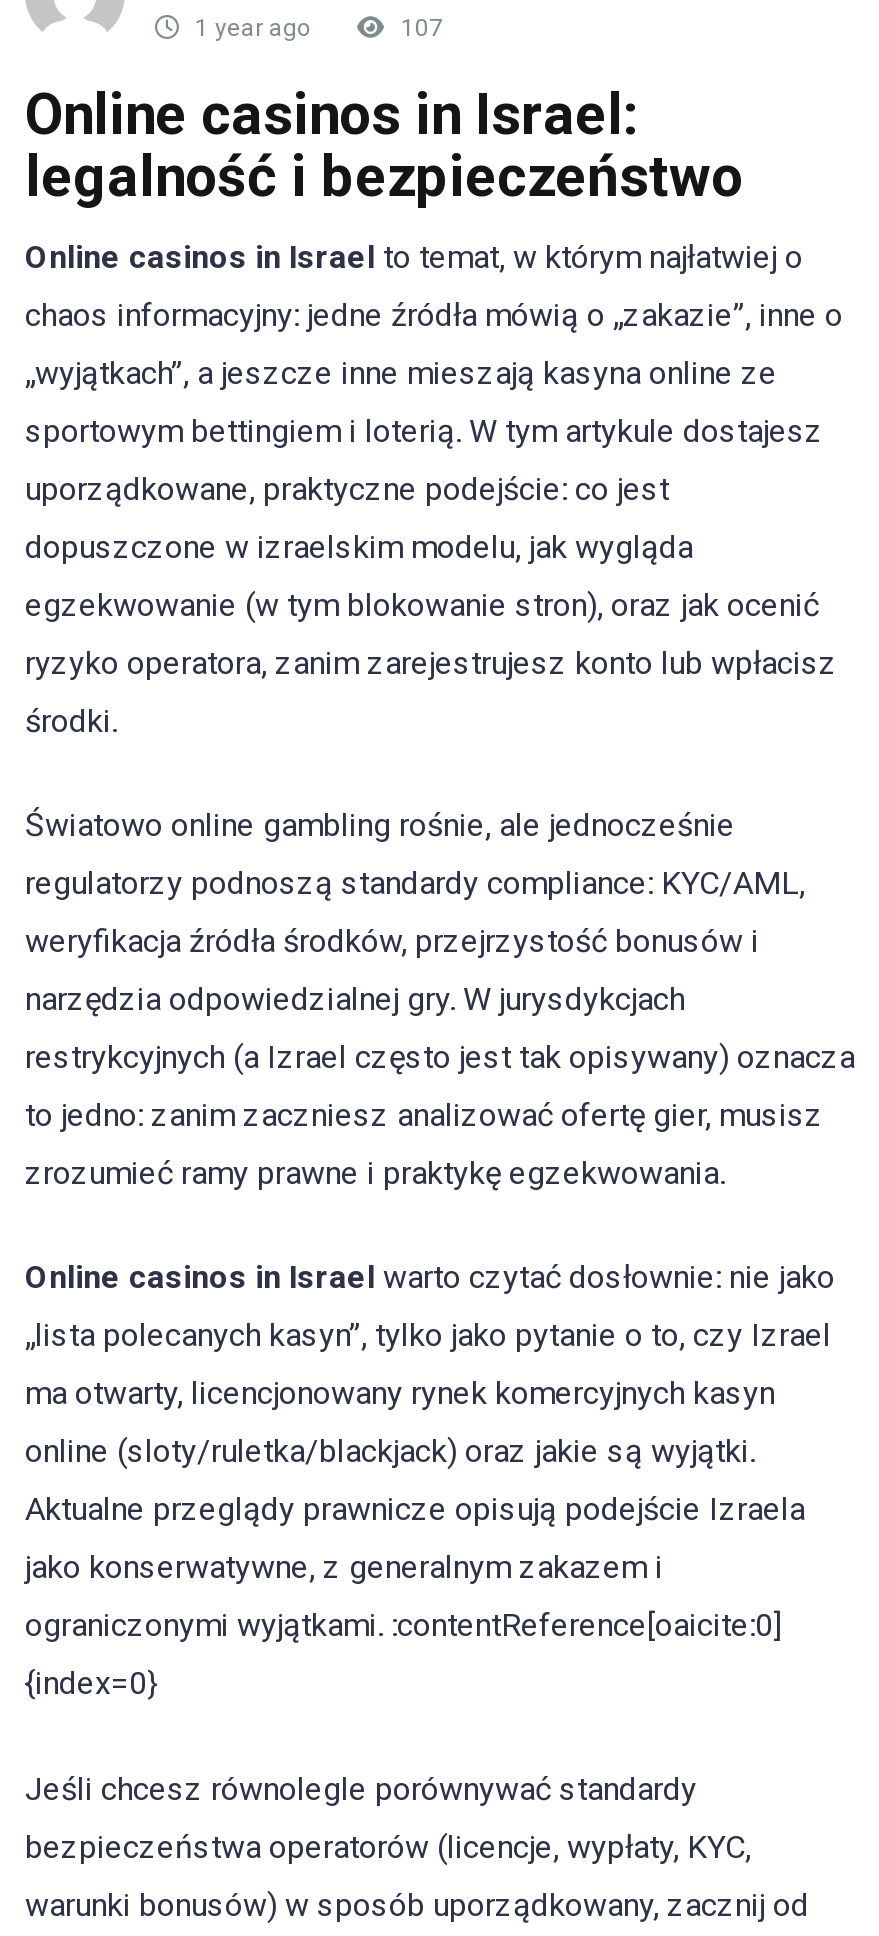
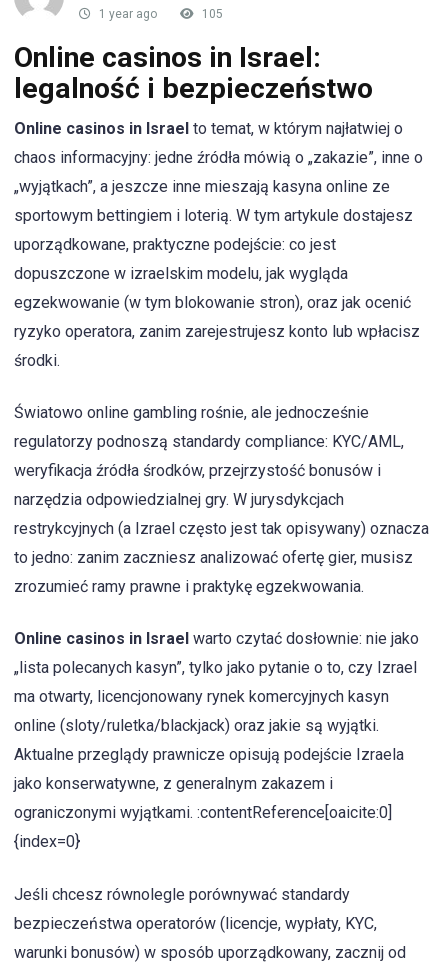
- 107
+ 105
